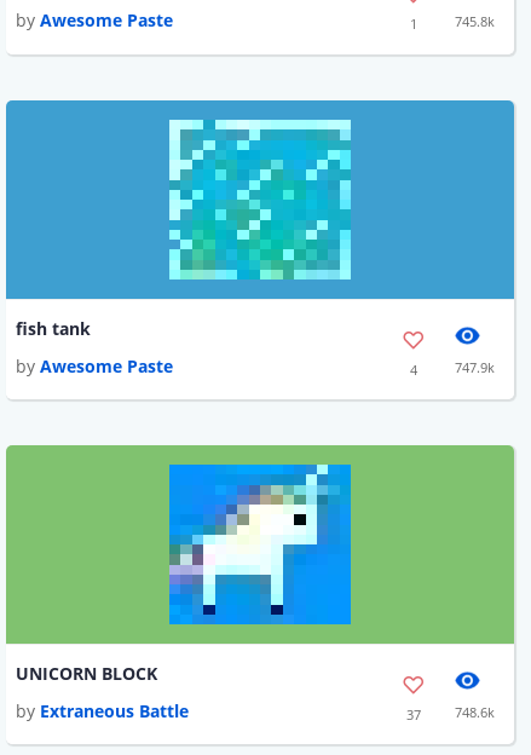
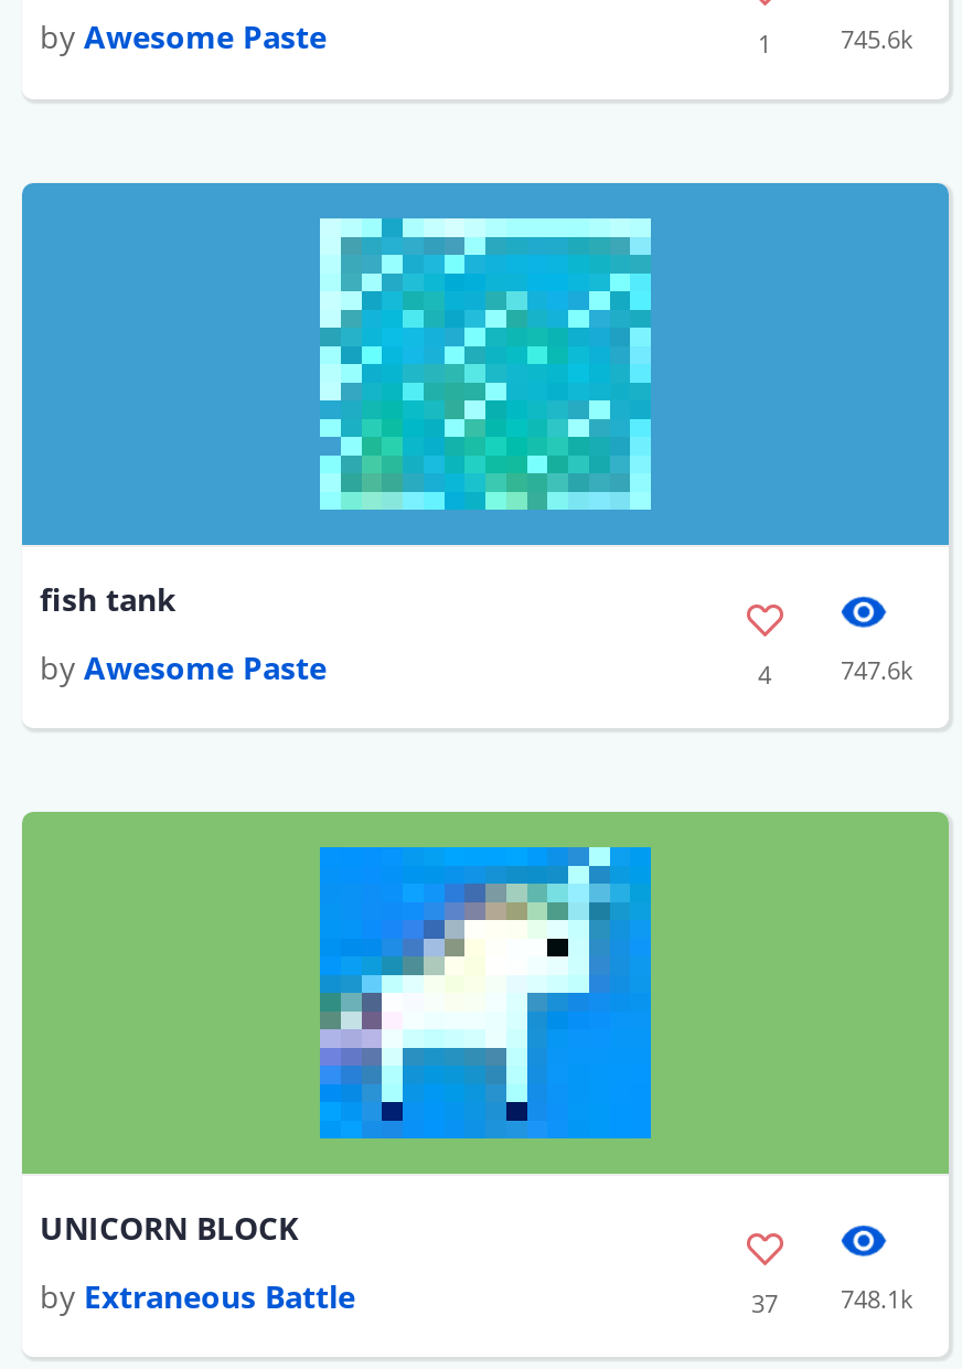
- 745.8k
+ 745.6k

- 747.9k
+ 747.6k

- 37 748.6k
+ 37 748.1k
